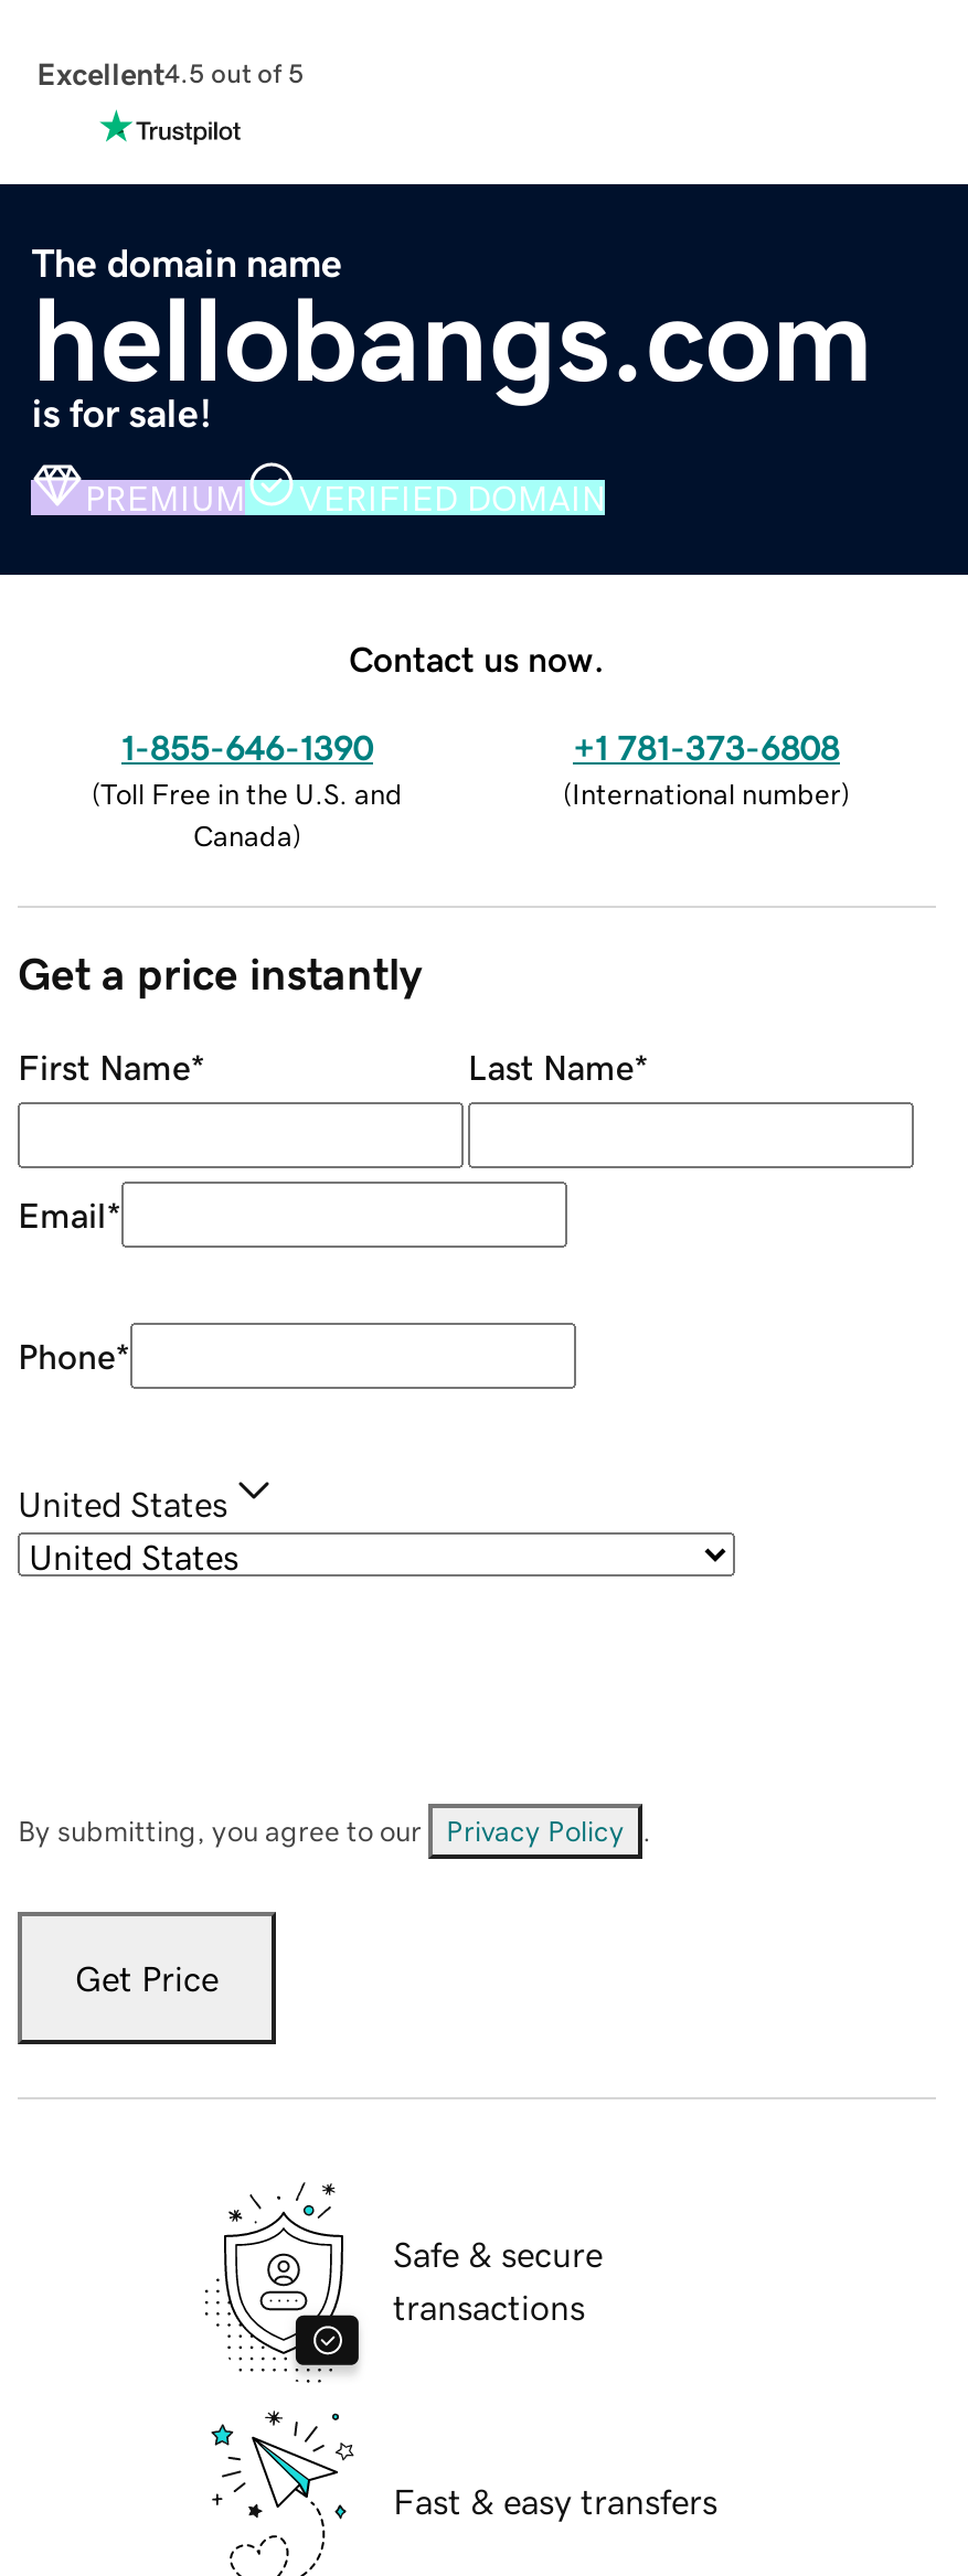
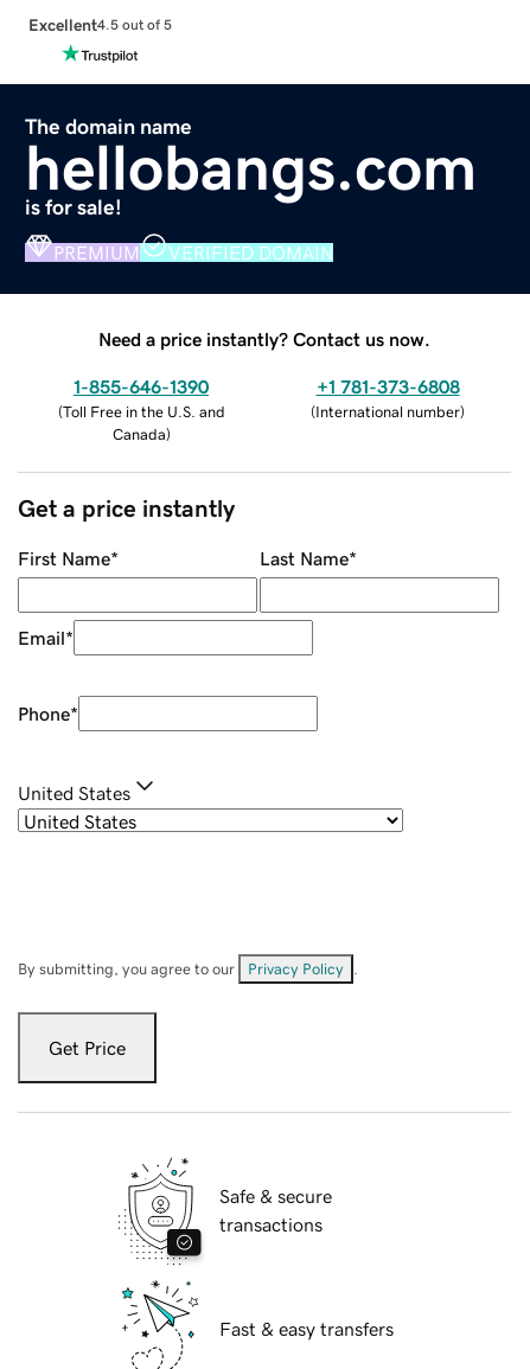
- Contact us now.
+ Need a price instantly? Contact us now.
